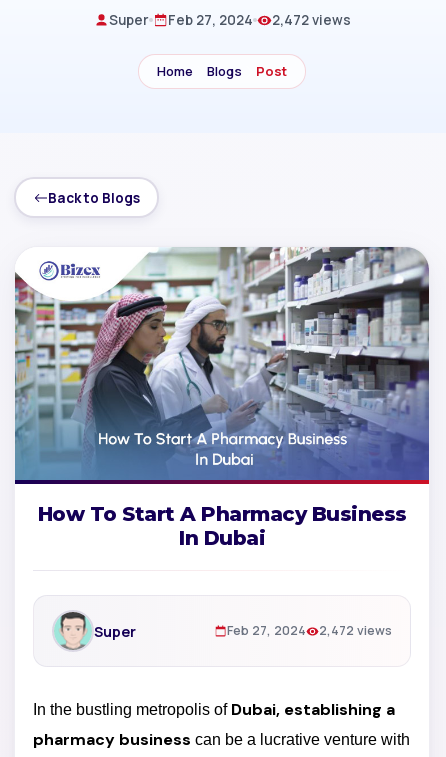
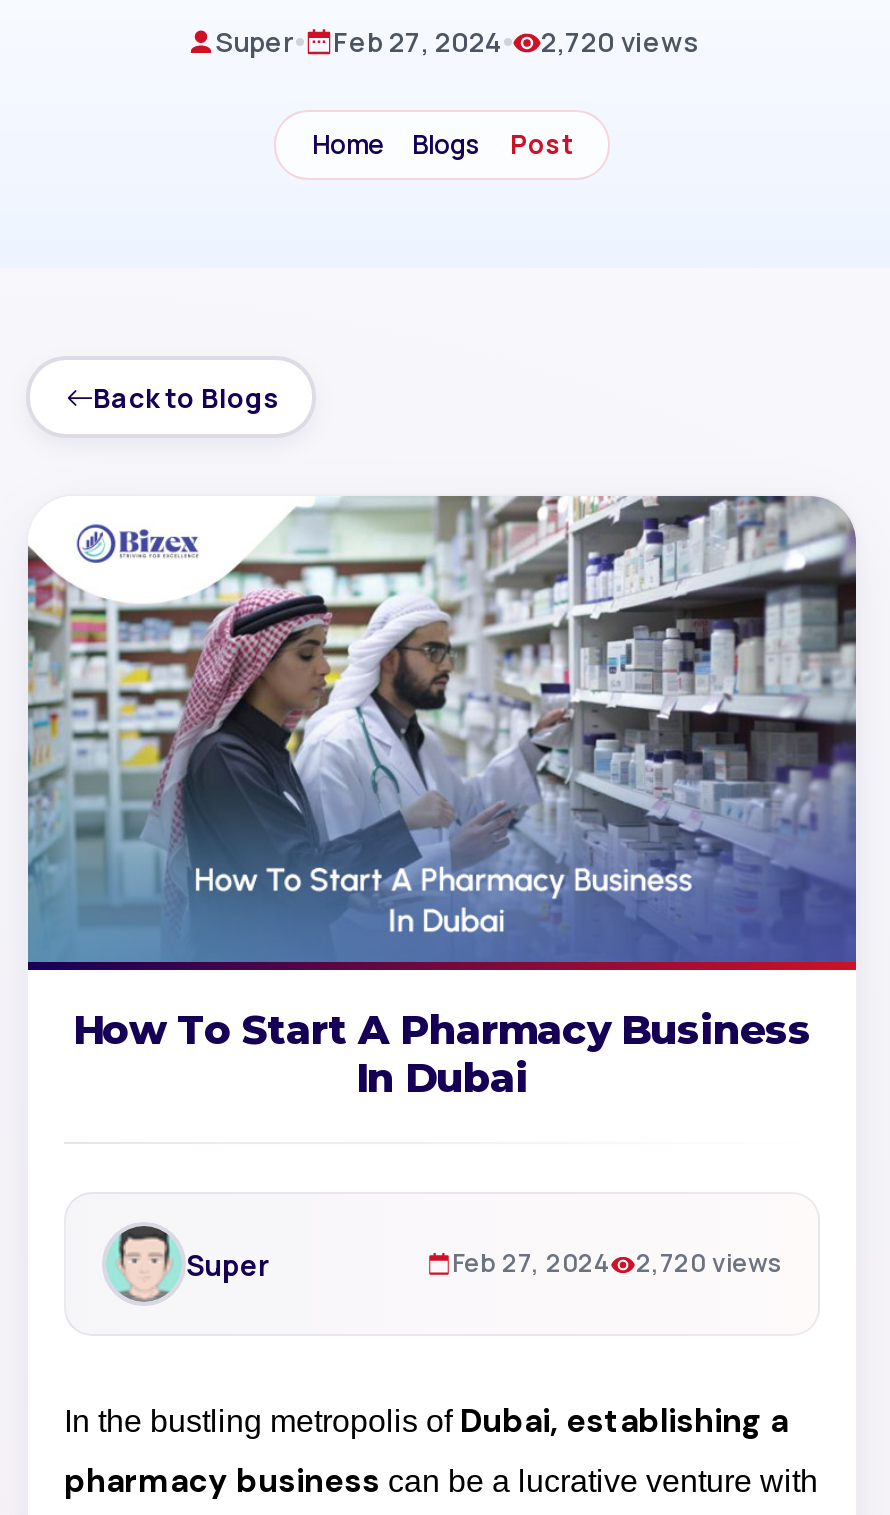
- Super Feb 27, 2024 2,472 views
+ Super Feb 27, 2024 2,720 views

- Feb 27, 2024 2,472 views
+ Feb 27, 2024 2,720 views
